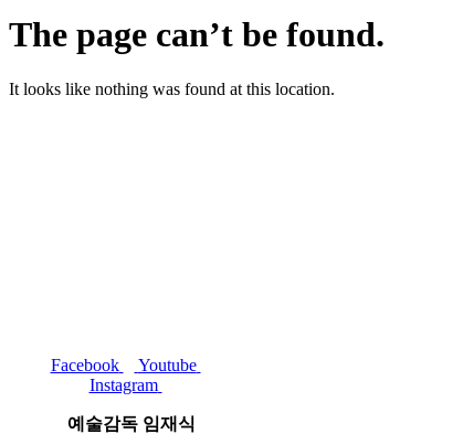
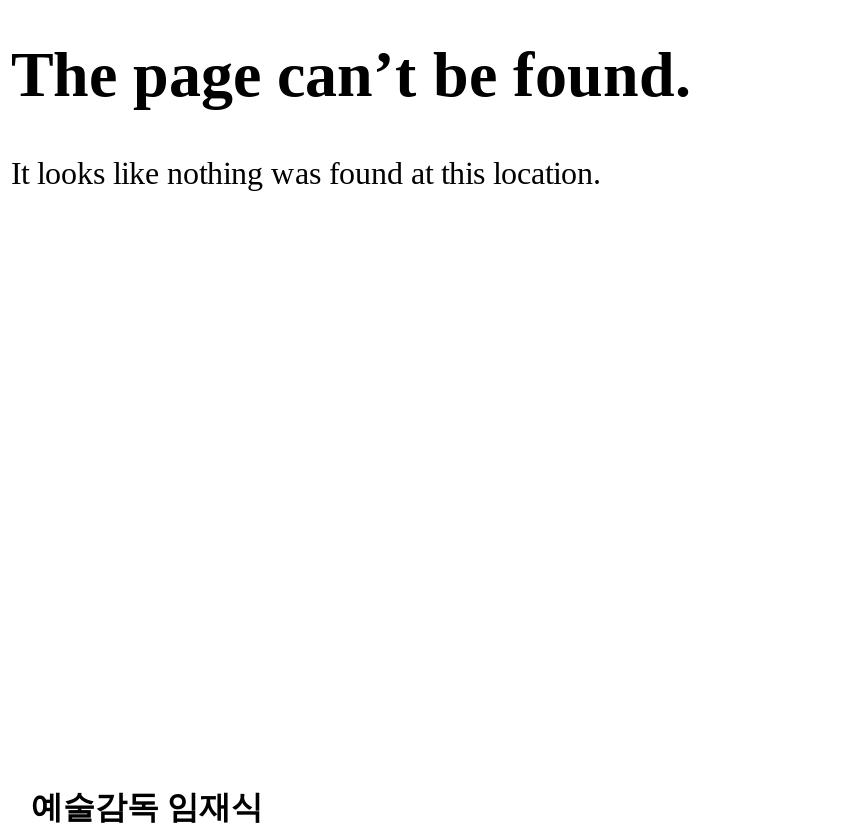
- Facebook
- Youtube
- Instagram
